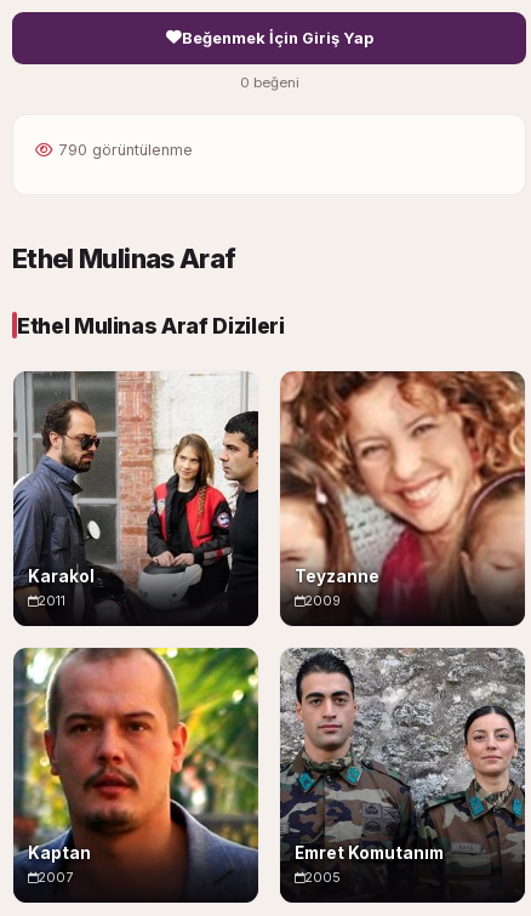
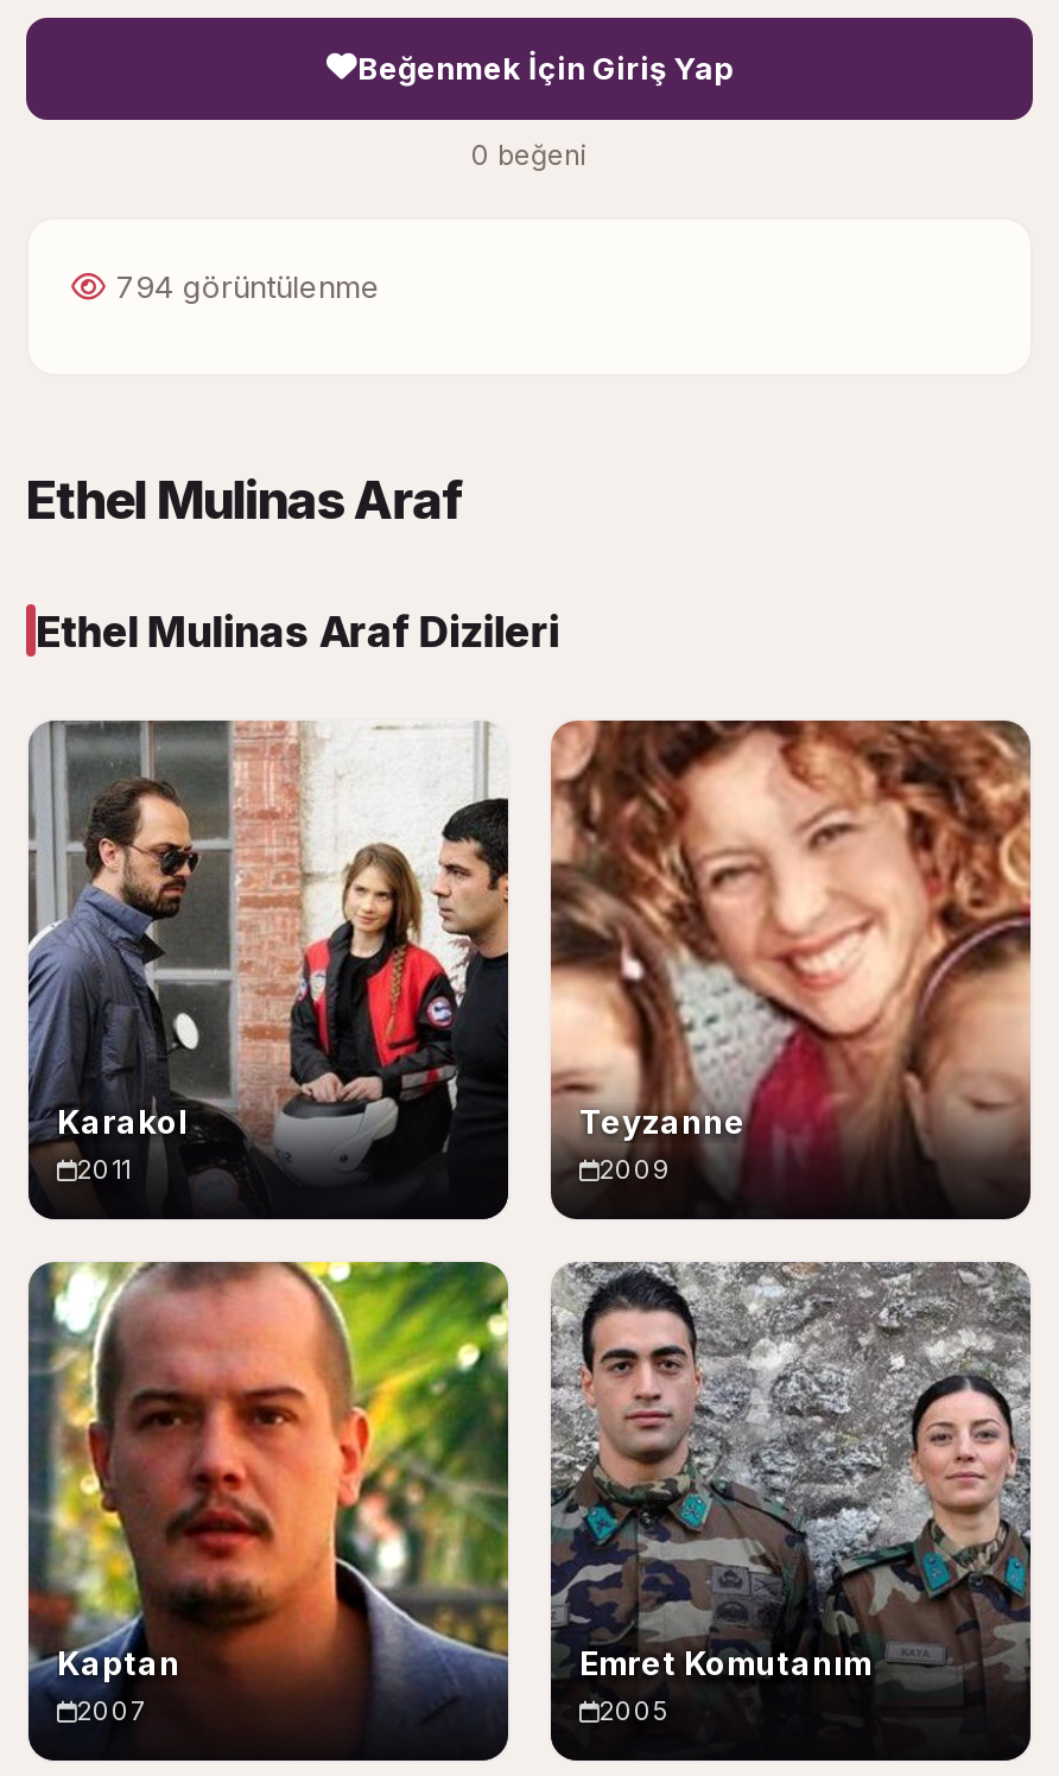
- 790 görüntülenme
+ 794 görüntülenme
